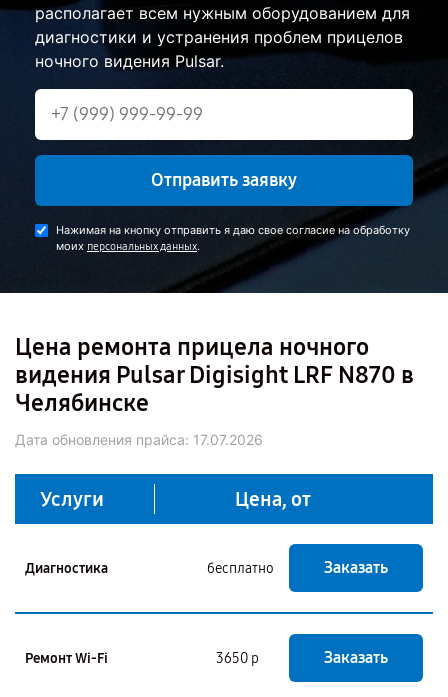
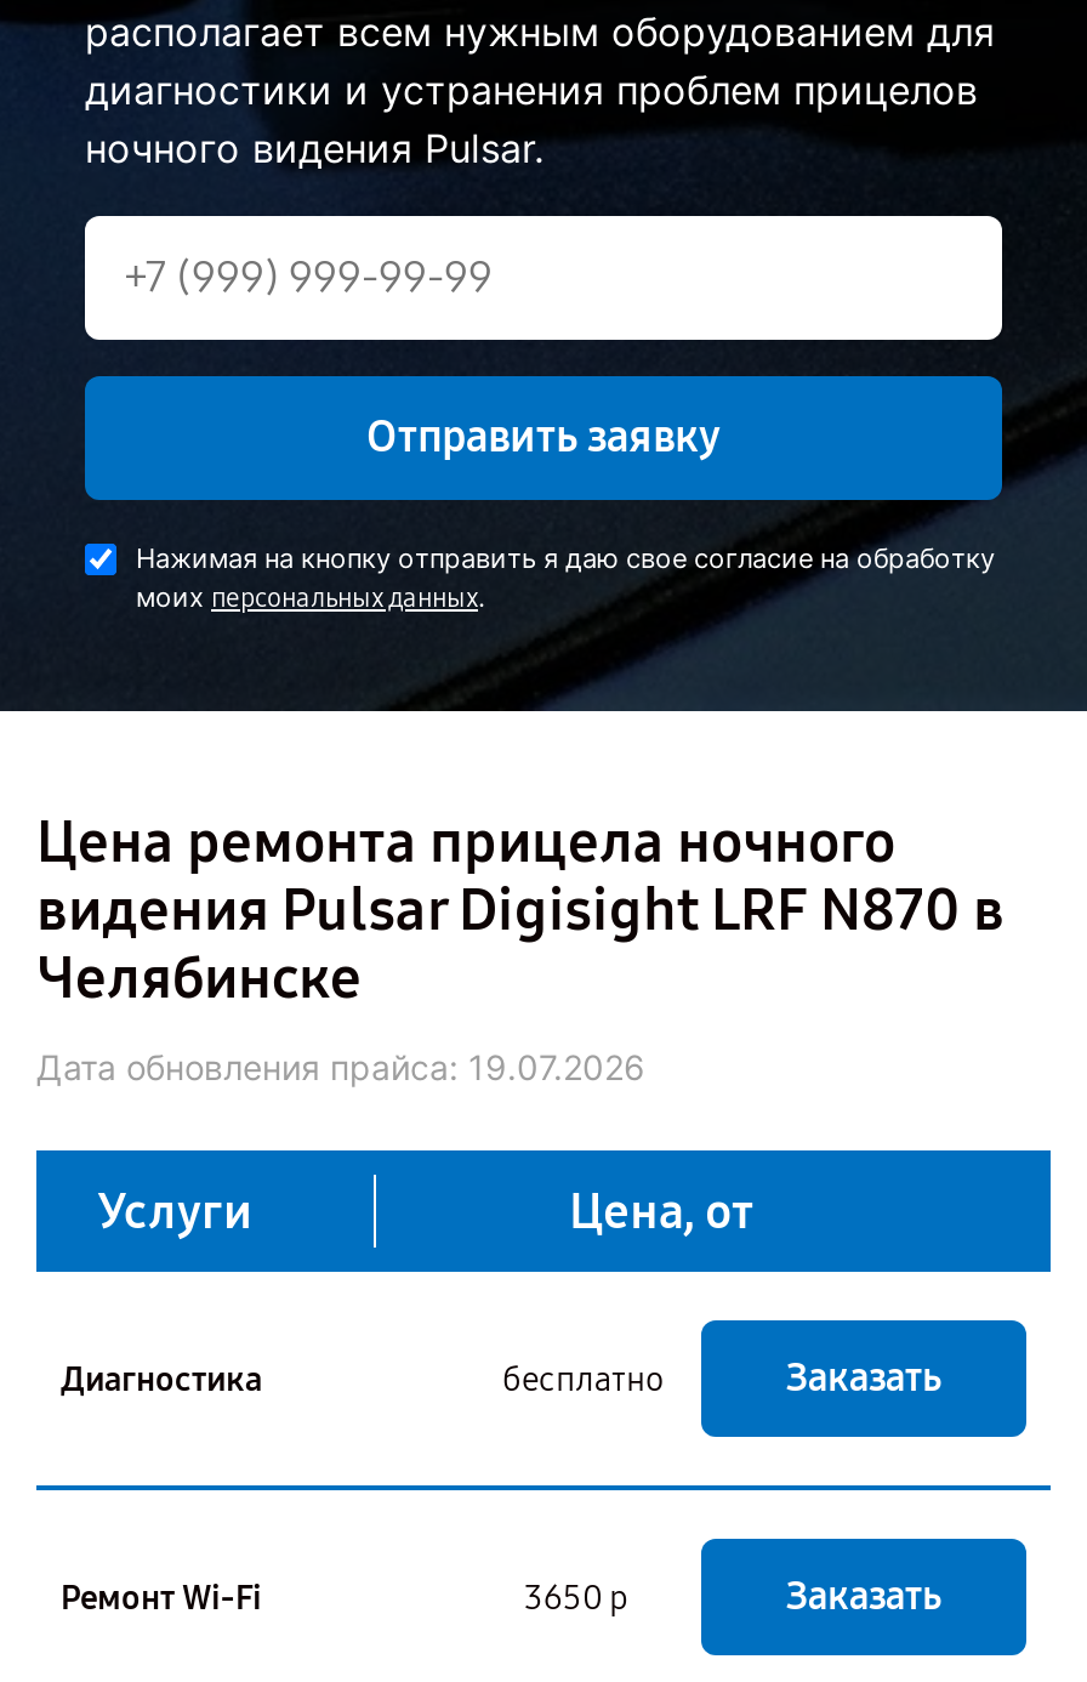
- Дата обновления прайса: 17.07.2026
+ Дата обновления прайса: 19.07.2026
